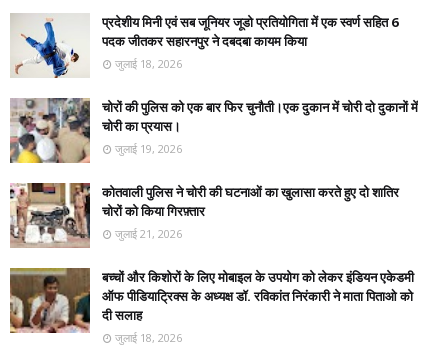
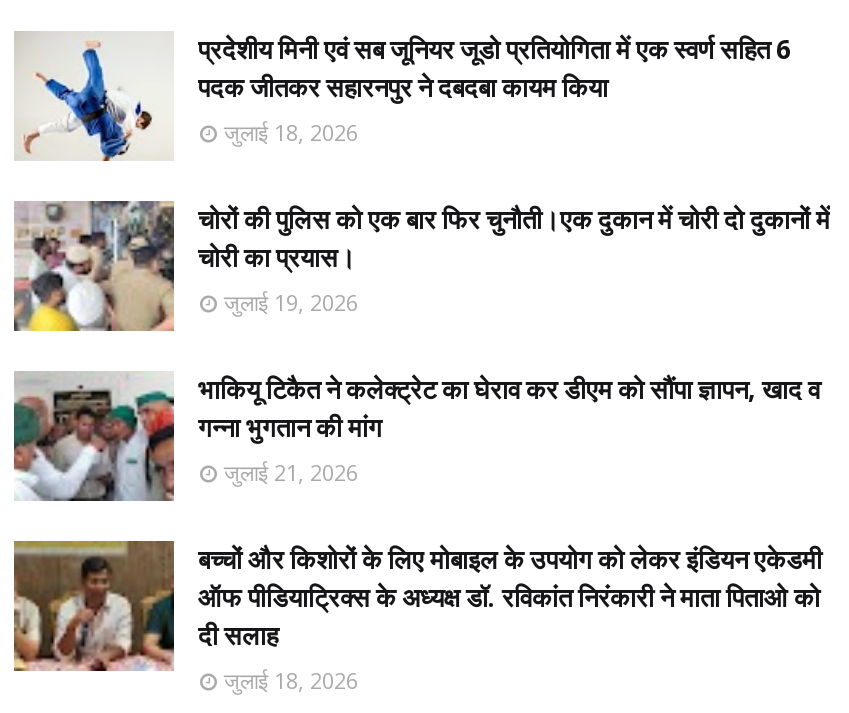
- [image]
- कोतवाली पुलिस ने चोरी की घटनाओं का खुलासा करते हुए दो शातिर
- चोरों को किया गिरफ़्तार
+ [image]
+ भाकियू टिकैत ने कलेक्ट्रेट का घेराव कर डीएम को सौंपा ज्ञापन, खाद व
+ गन्ना भुगतान की मांग
